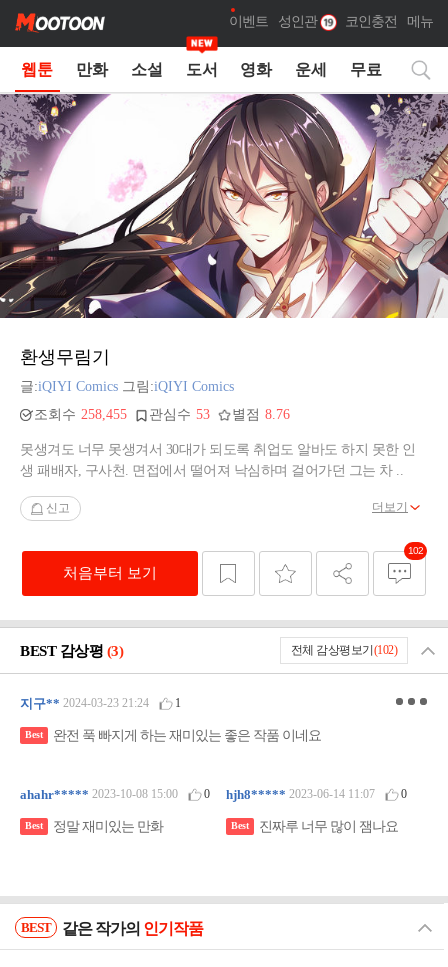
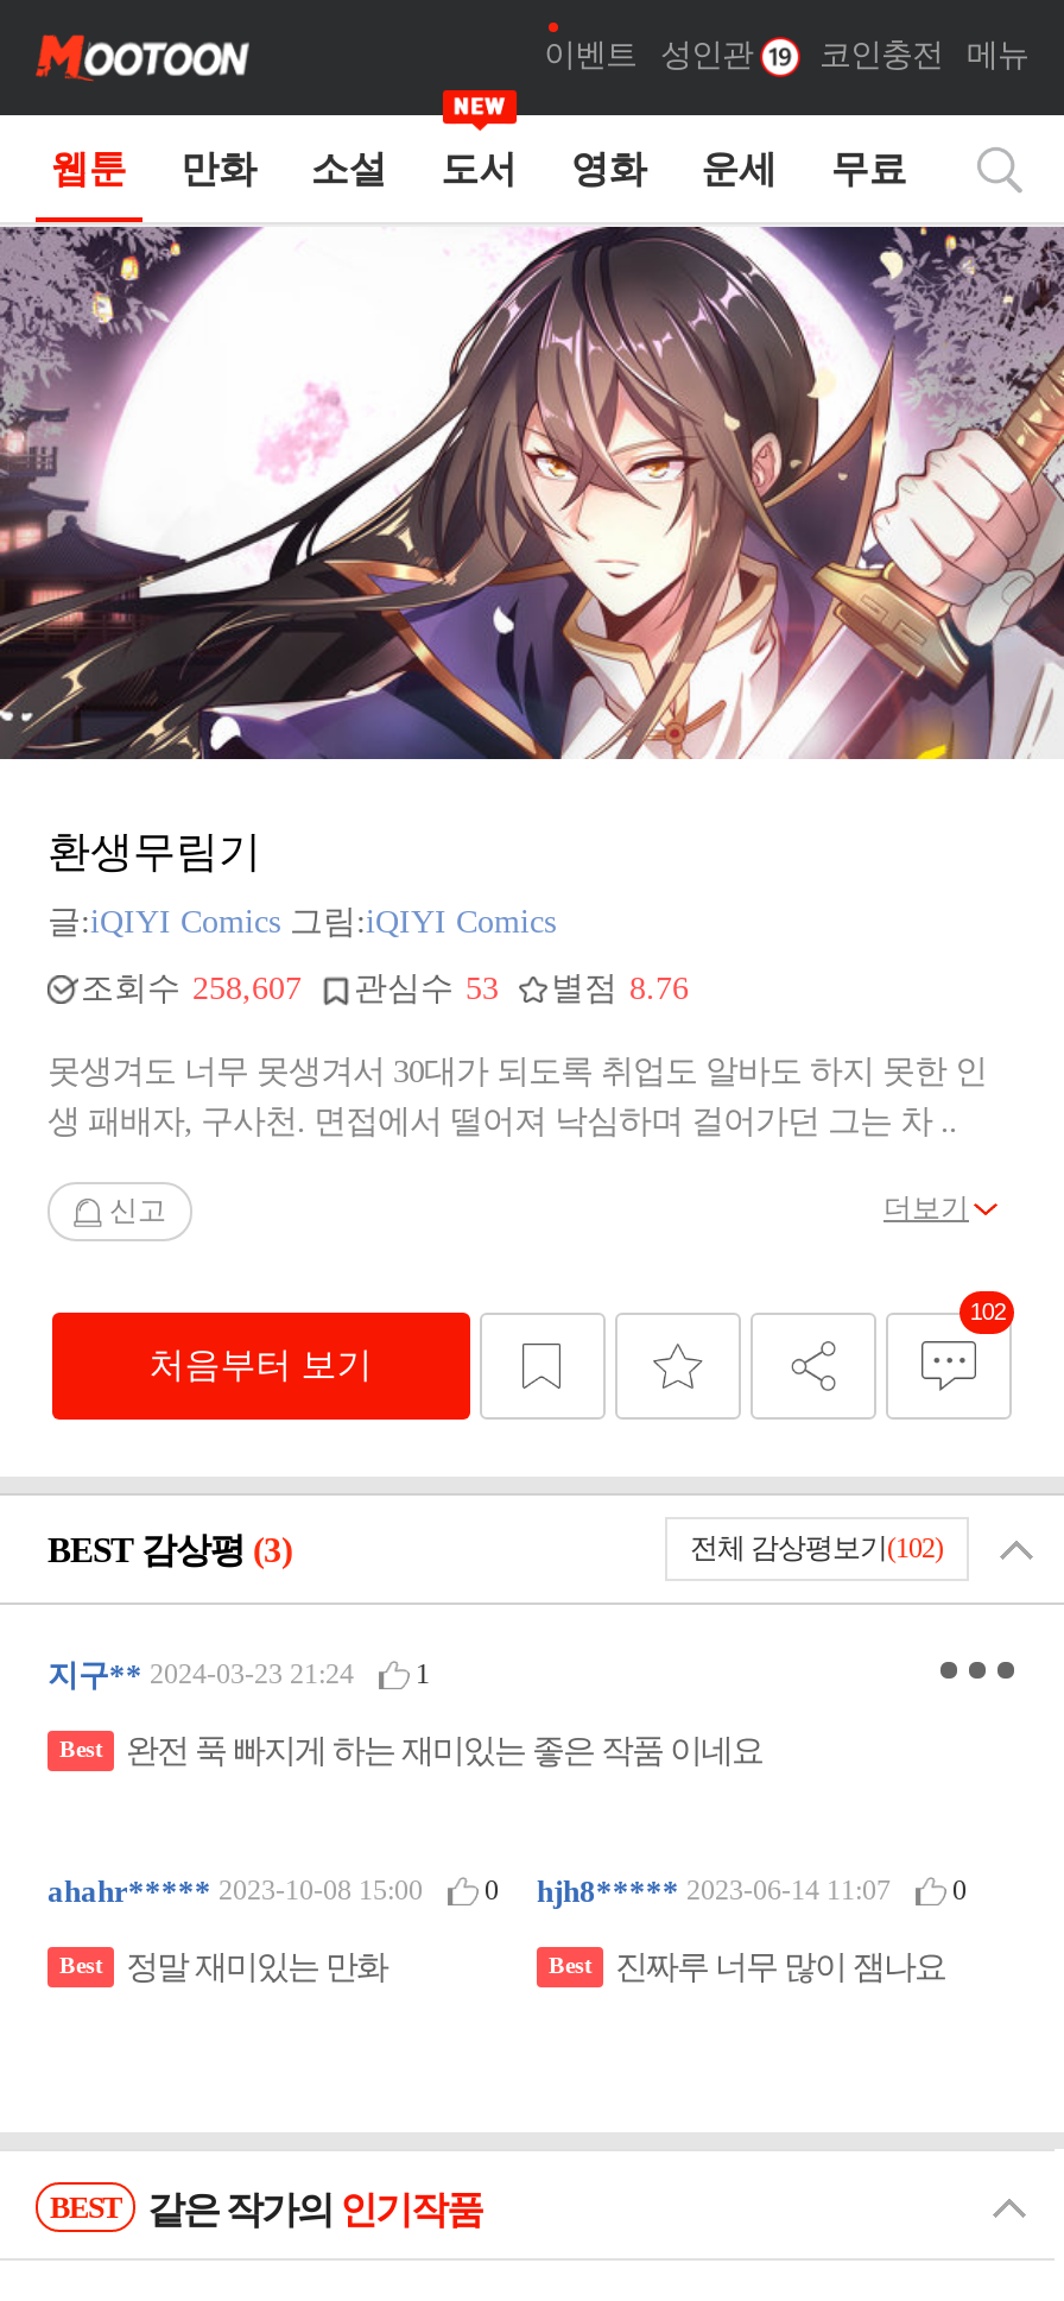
- 조회수 258,455 관심수 53 별점 8.76
+ 조회수 258,607 관심수 53 별점 8.76
